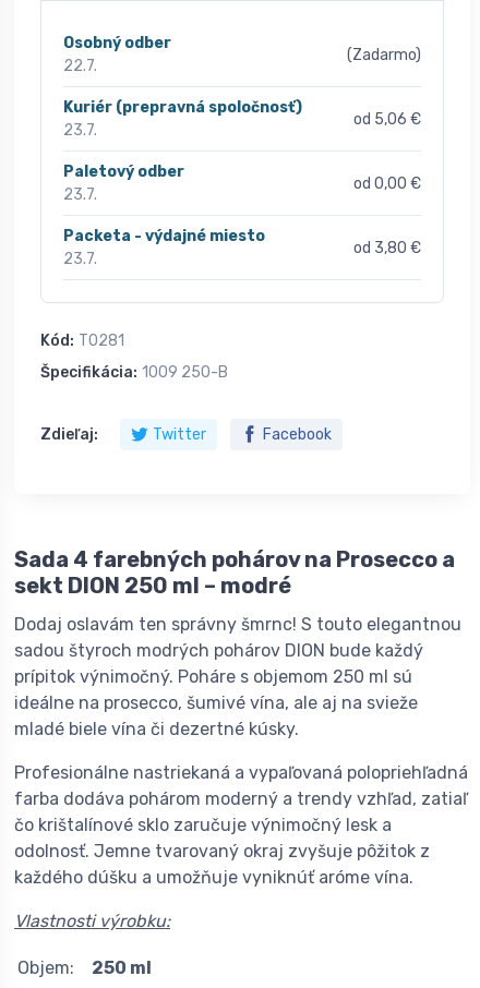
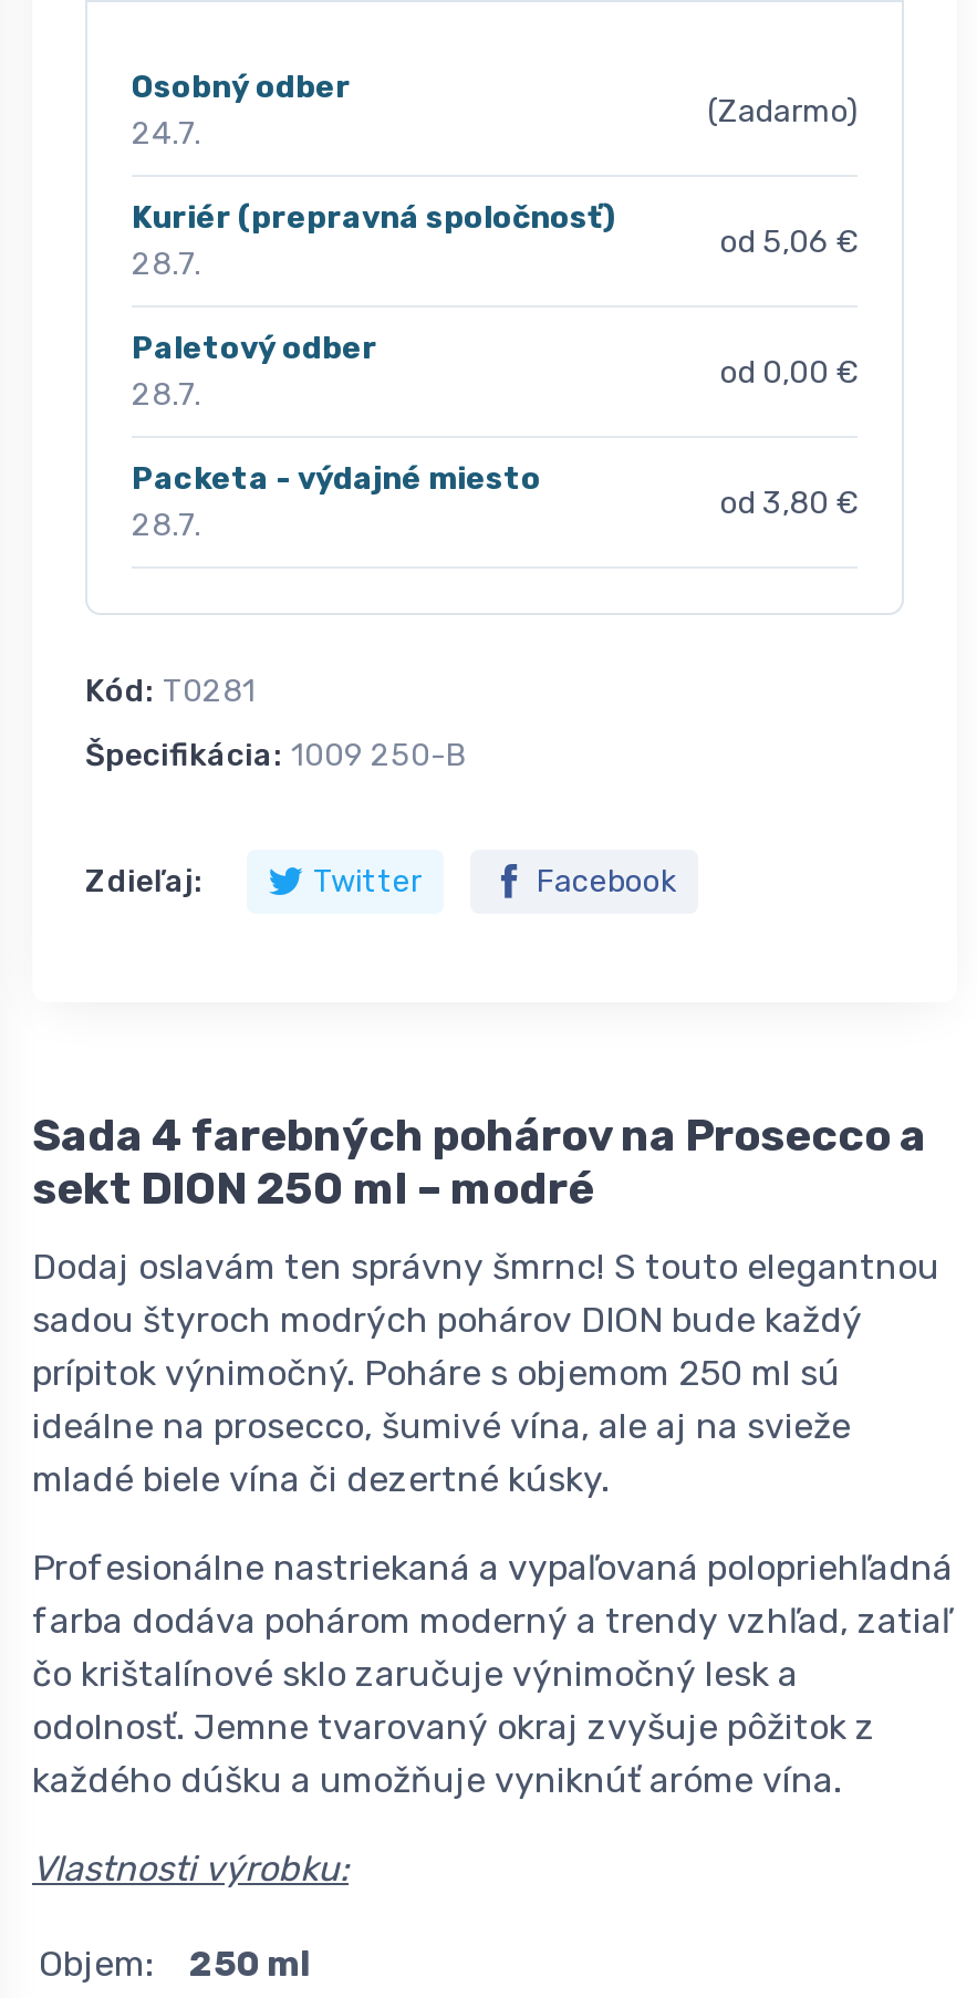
- 22.7.
+ 24.7.

- 23.7.
+ 28.7.

- 23.7.
+ 28.7.

- 23.7.
+ 28.7.
